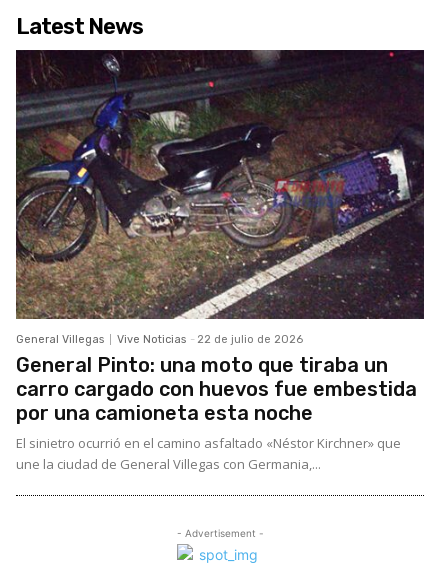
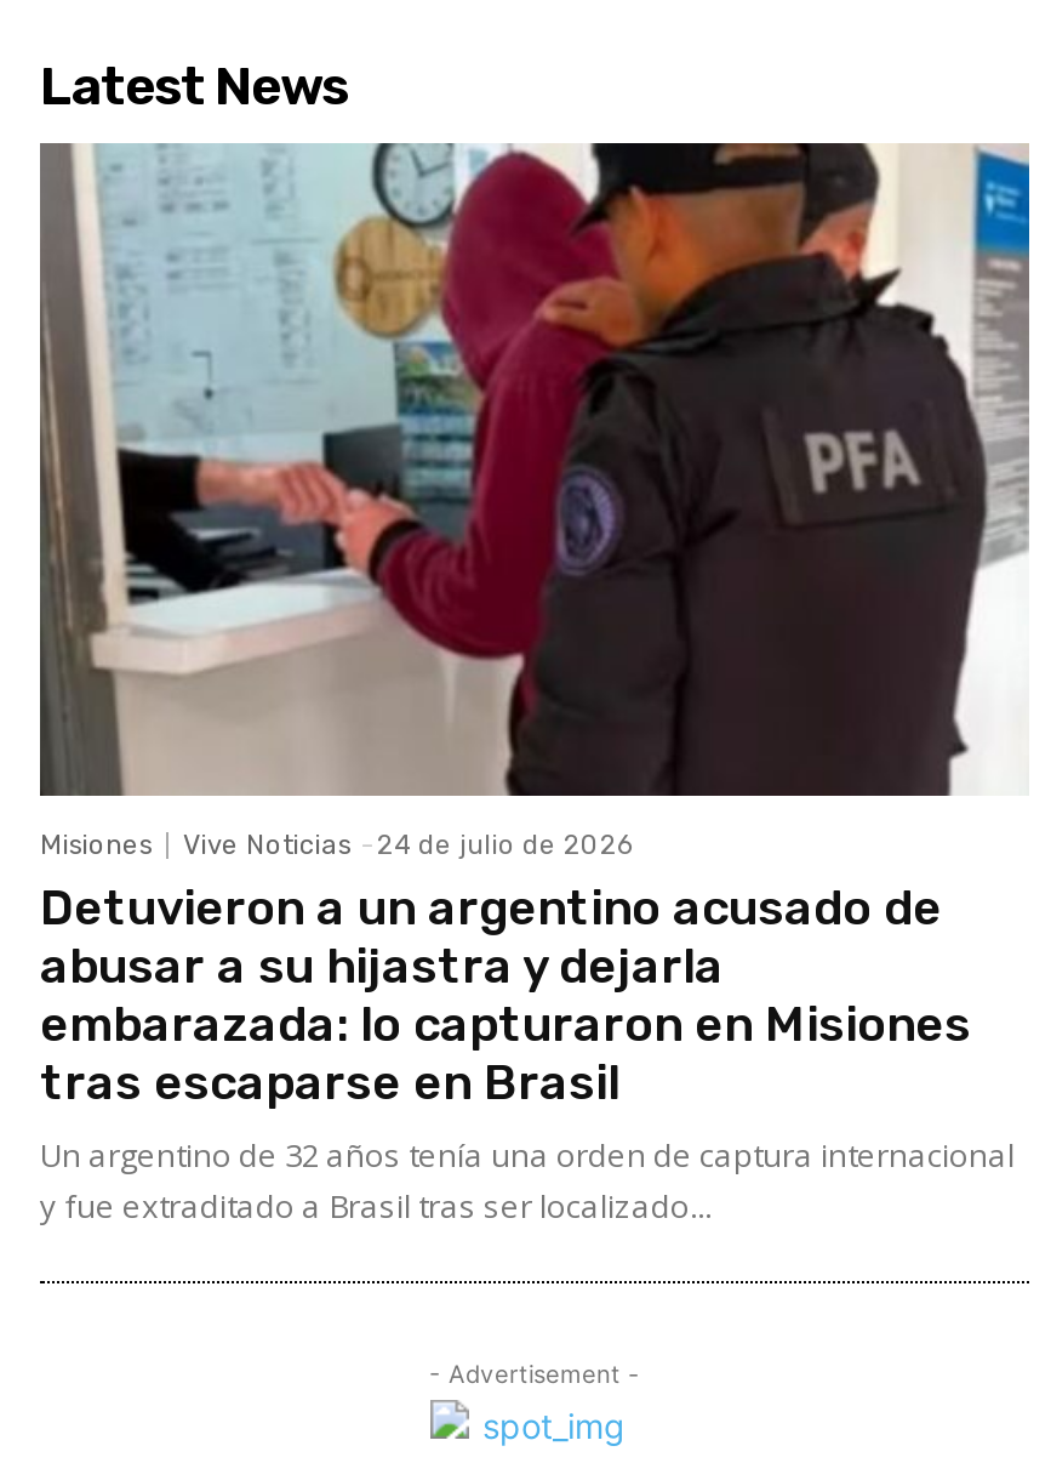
- [image]
- General Villegas
- Vive Noticias - 22 de julio de 2026
- General Pinto: una moto que tiraba un
- carro cargado con huevos fue embestida
- por una camioneta esta noche
- El sinietro ocurrió en el camino asfaltado «Néstor Kirchner» que
- une la ciudad de General Villegas con Germania,...
+ [image]
+ Misiones
+ Vive Noticias - 24 de julio de 2026
+ Detuvieron a un argentino acusado de
+ abusar a su hijastra y dejarla
+ embarazada: lo capturaron en Misiones
+ tras escaparse en Brasil
+ Un argentino de 32 años tenía una orden de captura internacional
+ y fue extraditado a Brasil tras ser localizado...
